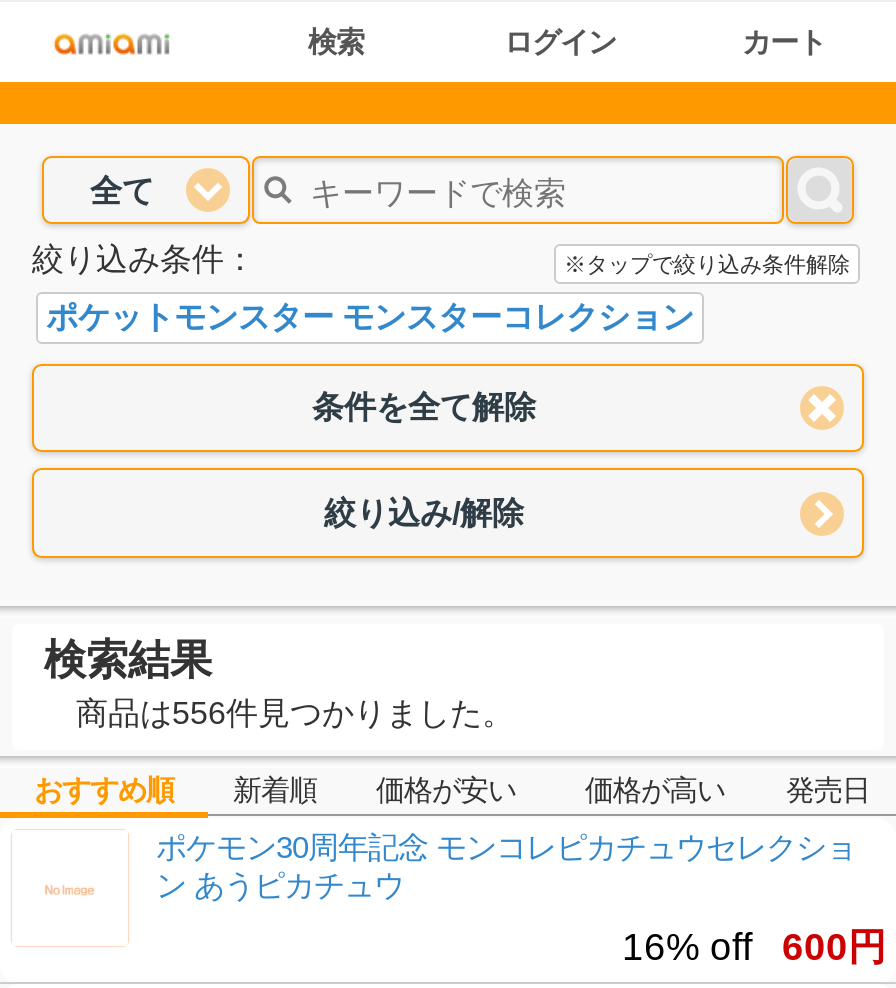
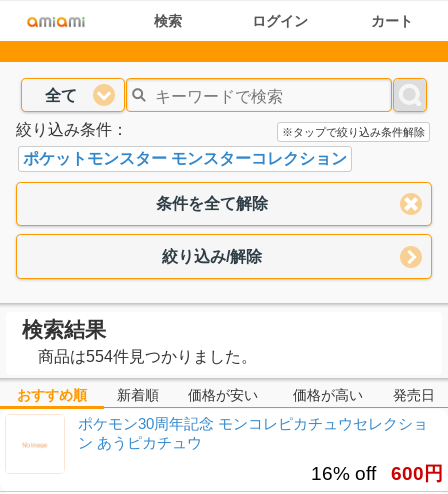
- 商品は556件見つかりました。
+ 商品は554件見つかりました。
